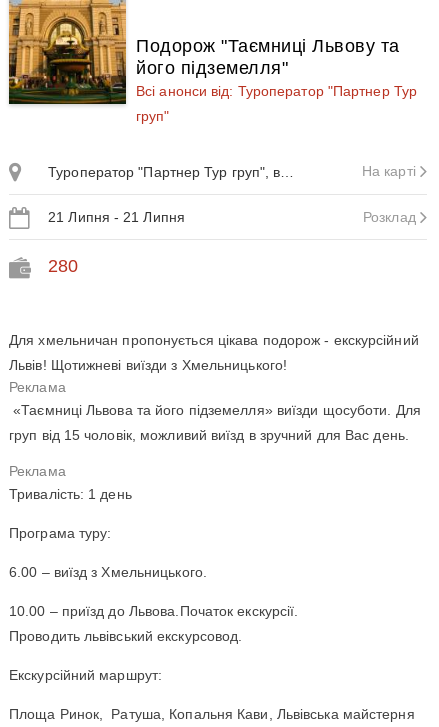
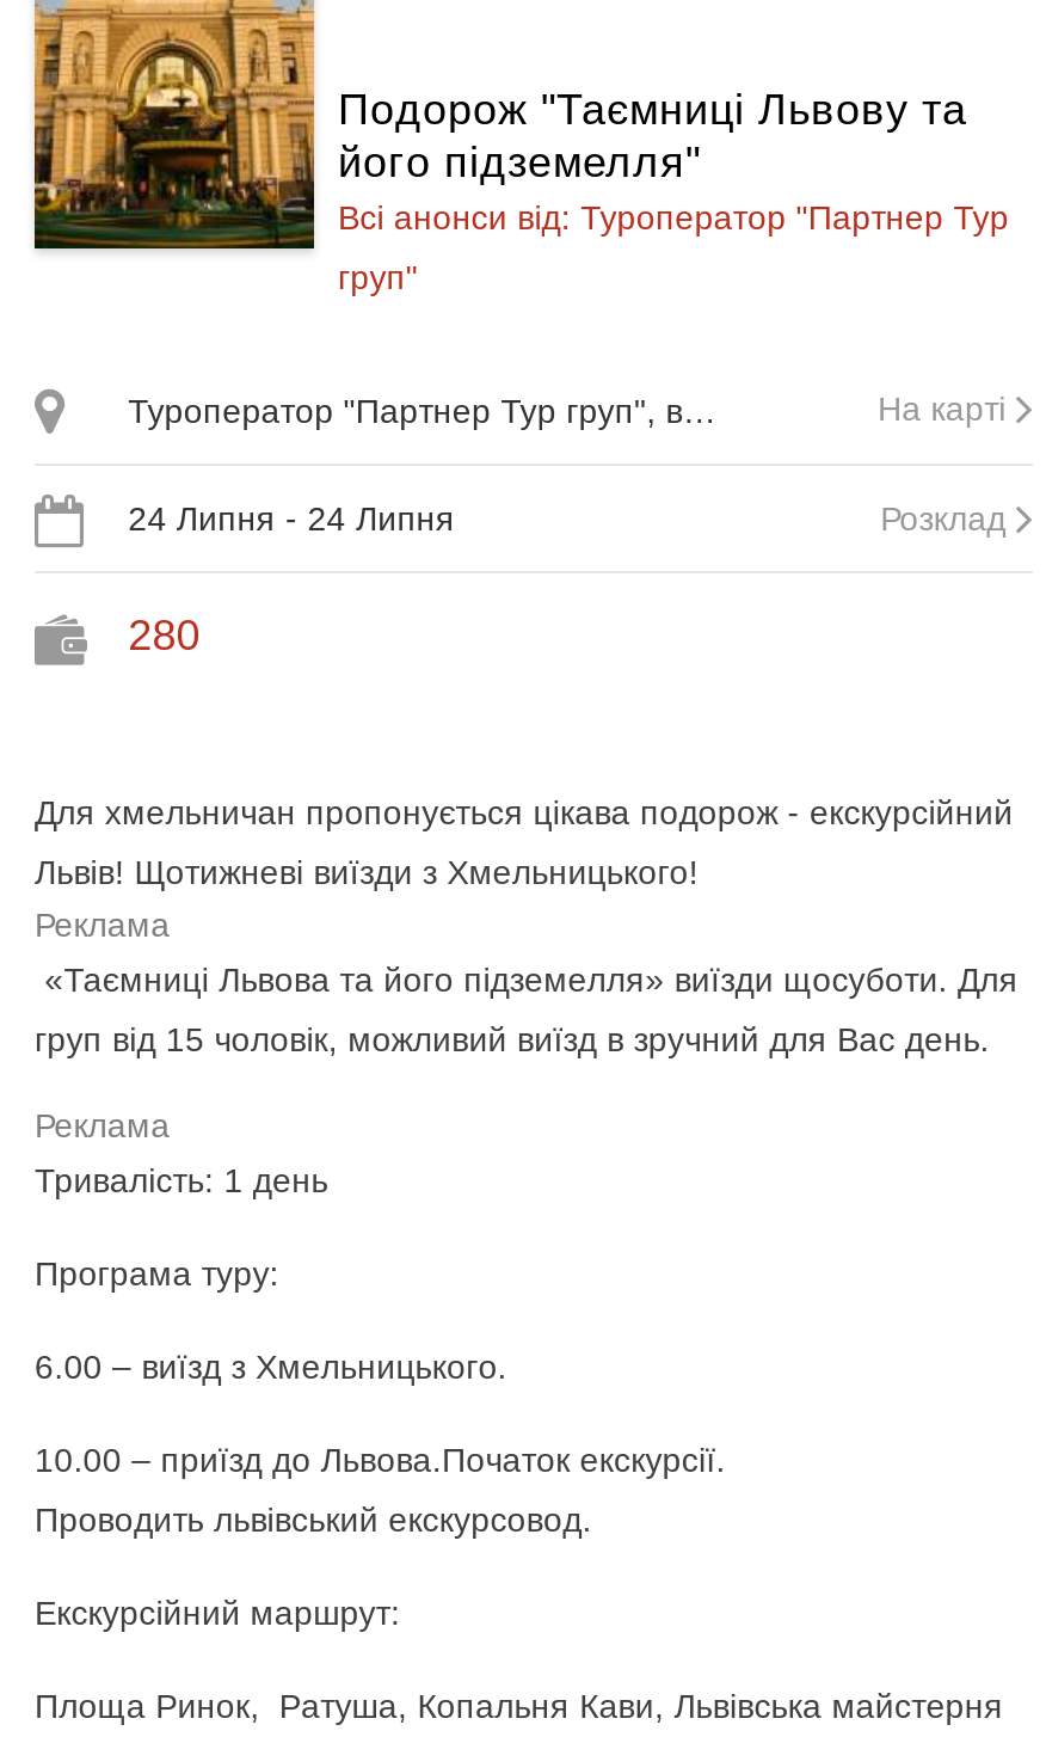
- 21 Липня - 21 Липня
+ 24 Липня - 24 Липня
